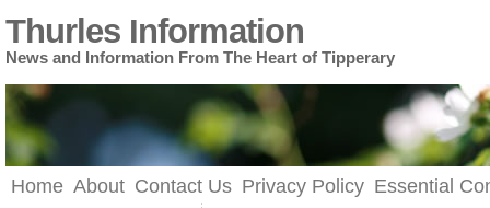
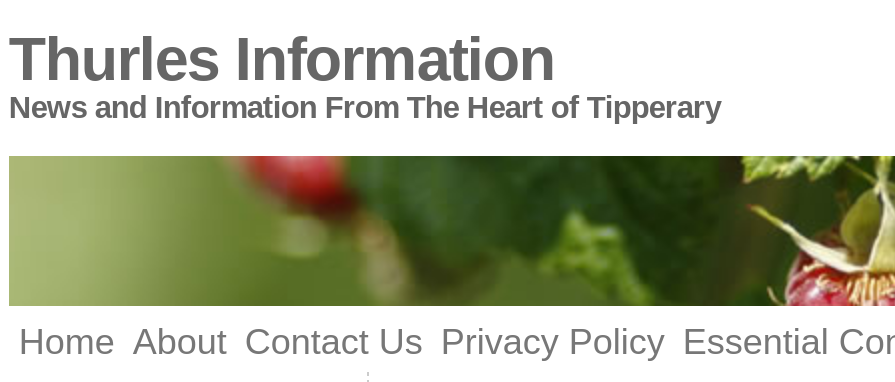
- [image]
+ [image]
